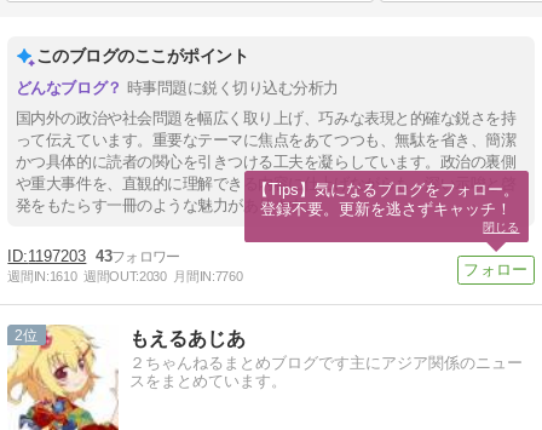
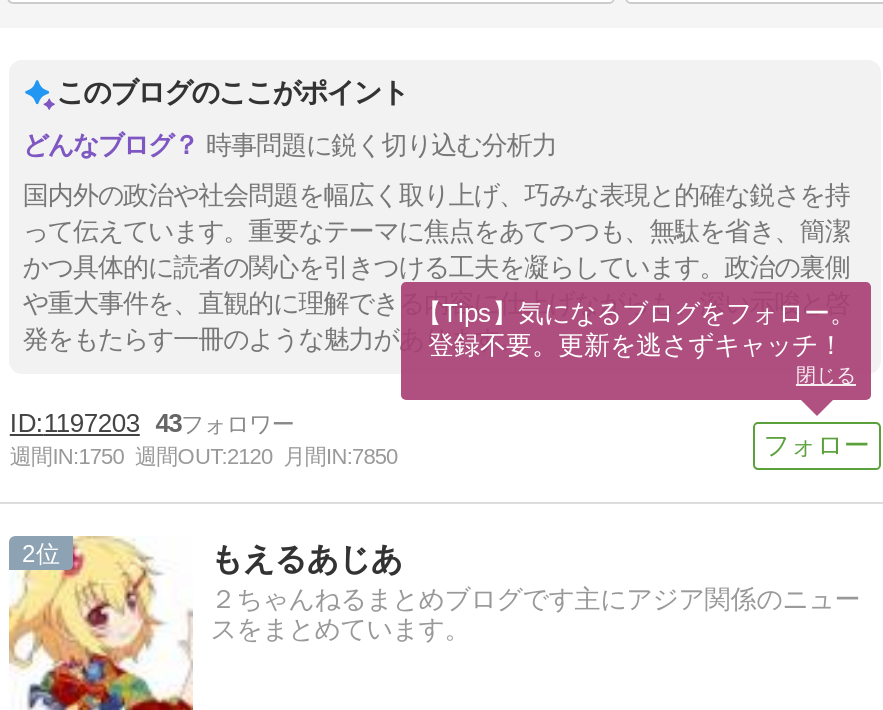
- 週間IN:1610 週間OUT:2030 月間IN:7760
+ 週間IN:1750 週間OUT:2120 月間IN:7850
